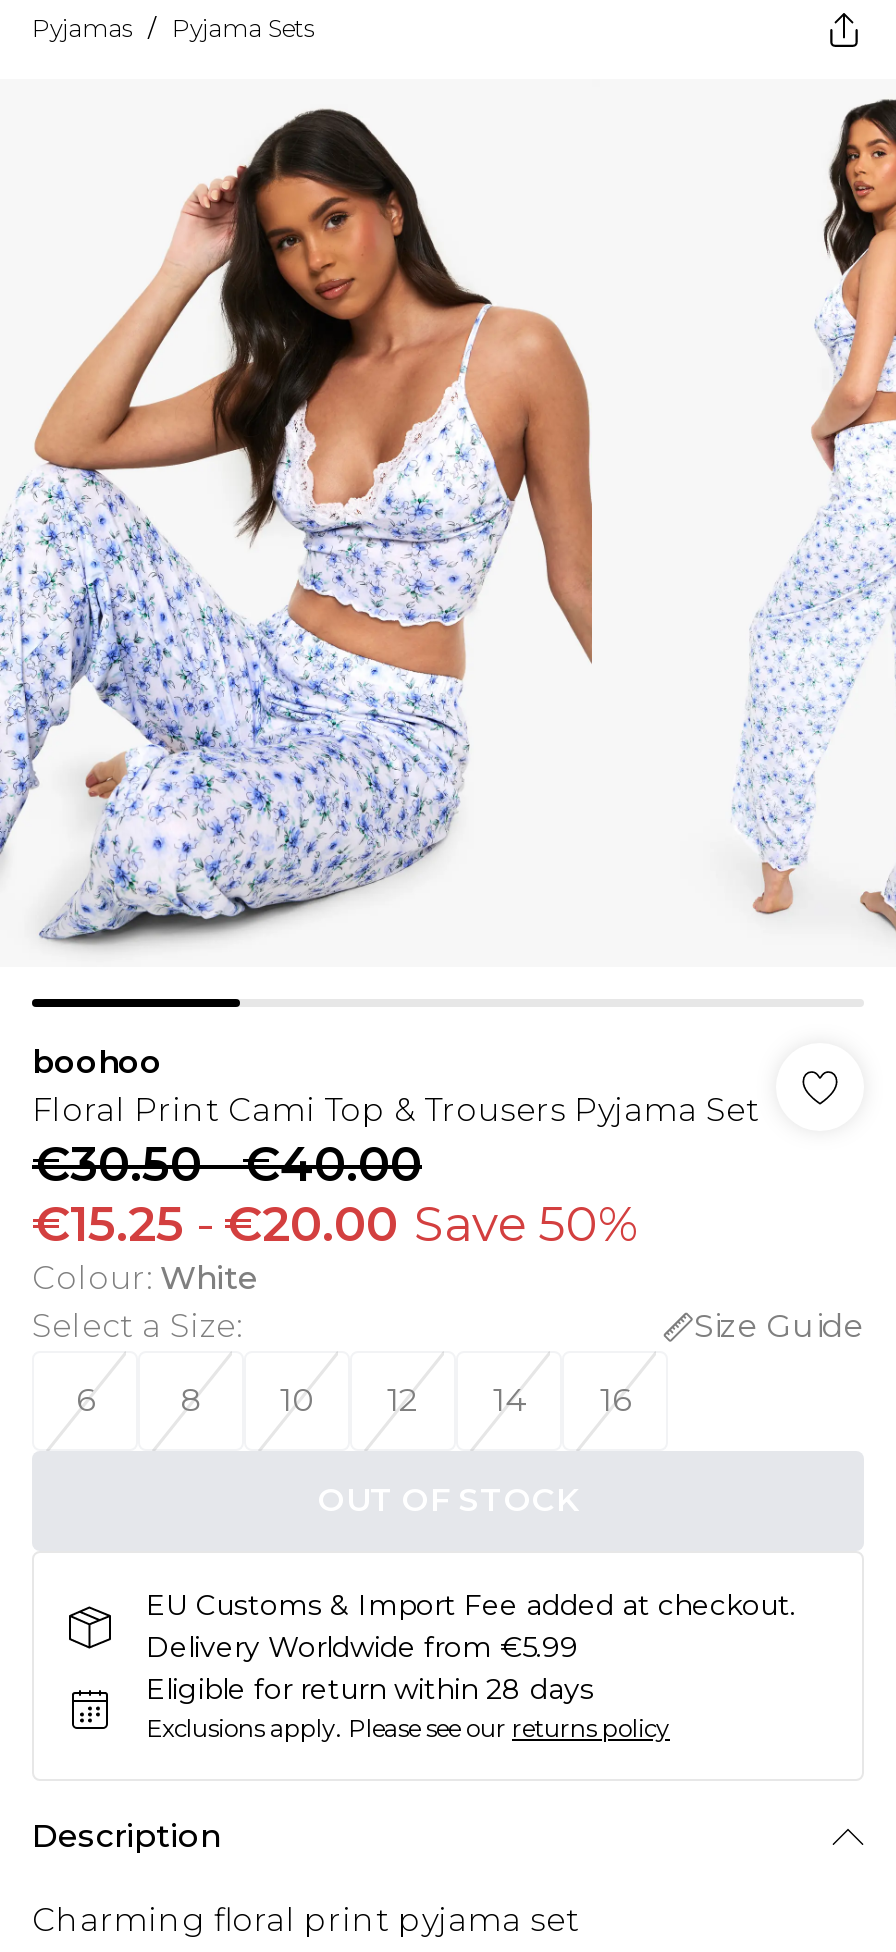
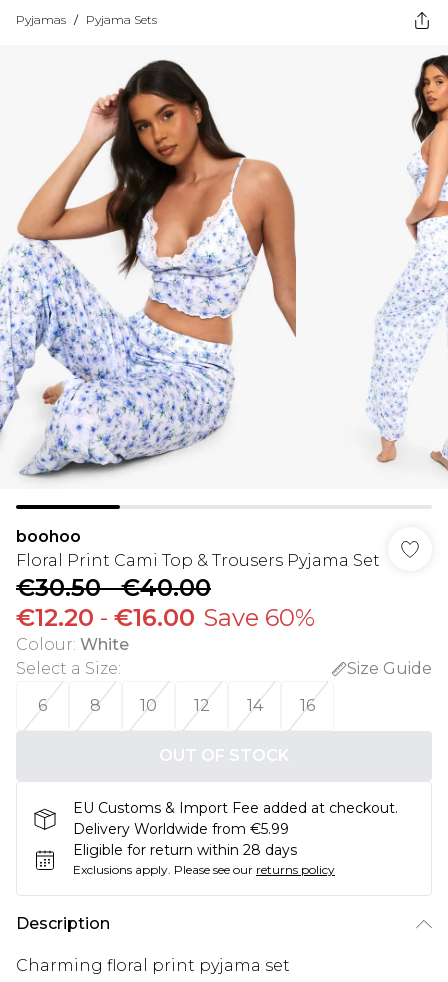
- €15.25 - €20.00 Save 50%
+ €12.20 - €16.00 Save 60%
